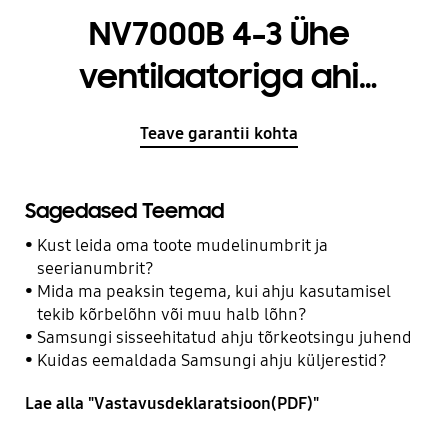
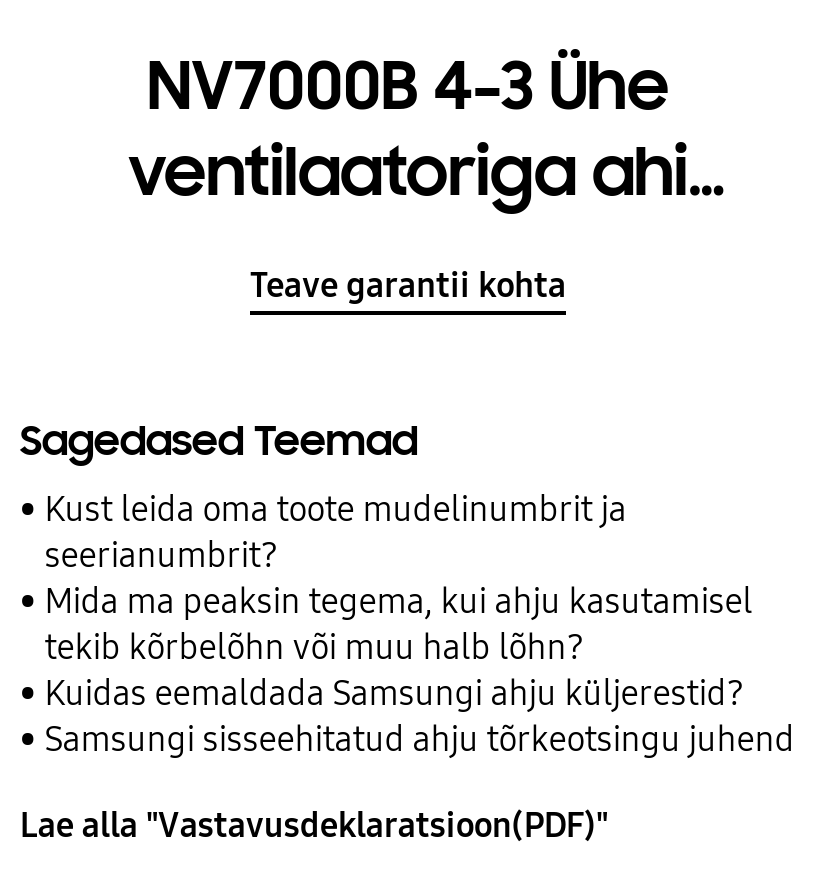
moved down: Samsungi sisseehitatud ahju tõrkeotsingu juhend

moved up: Kuidas eemaldada Samsungi ahju küljerestid?
